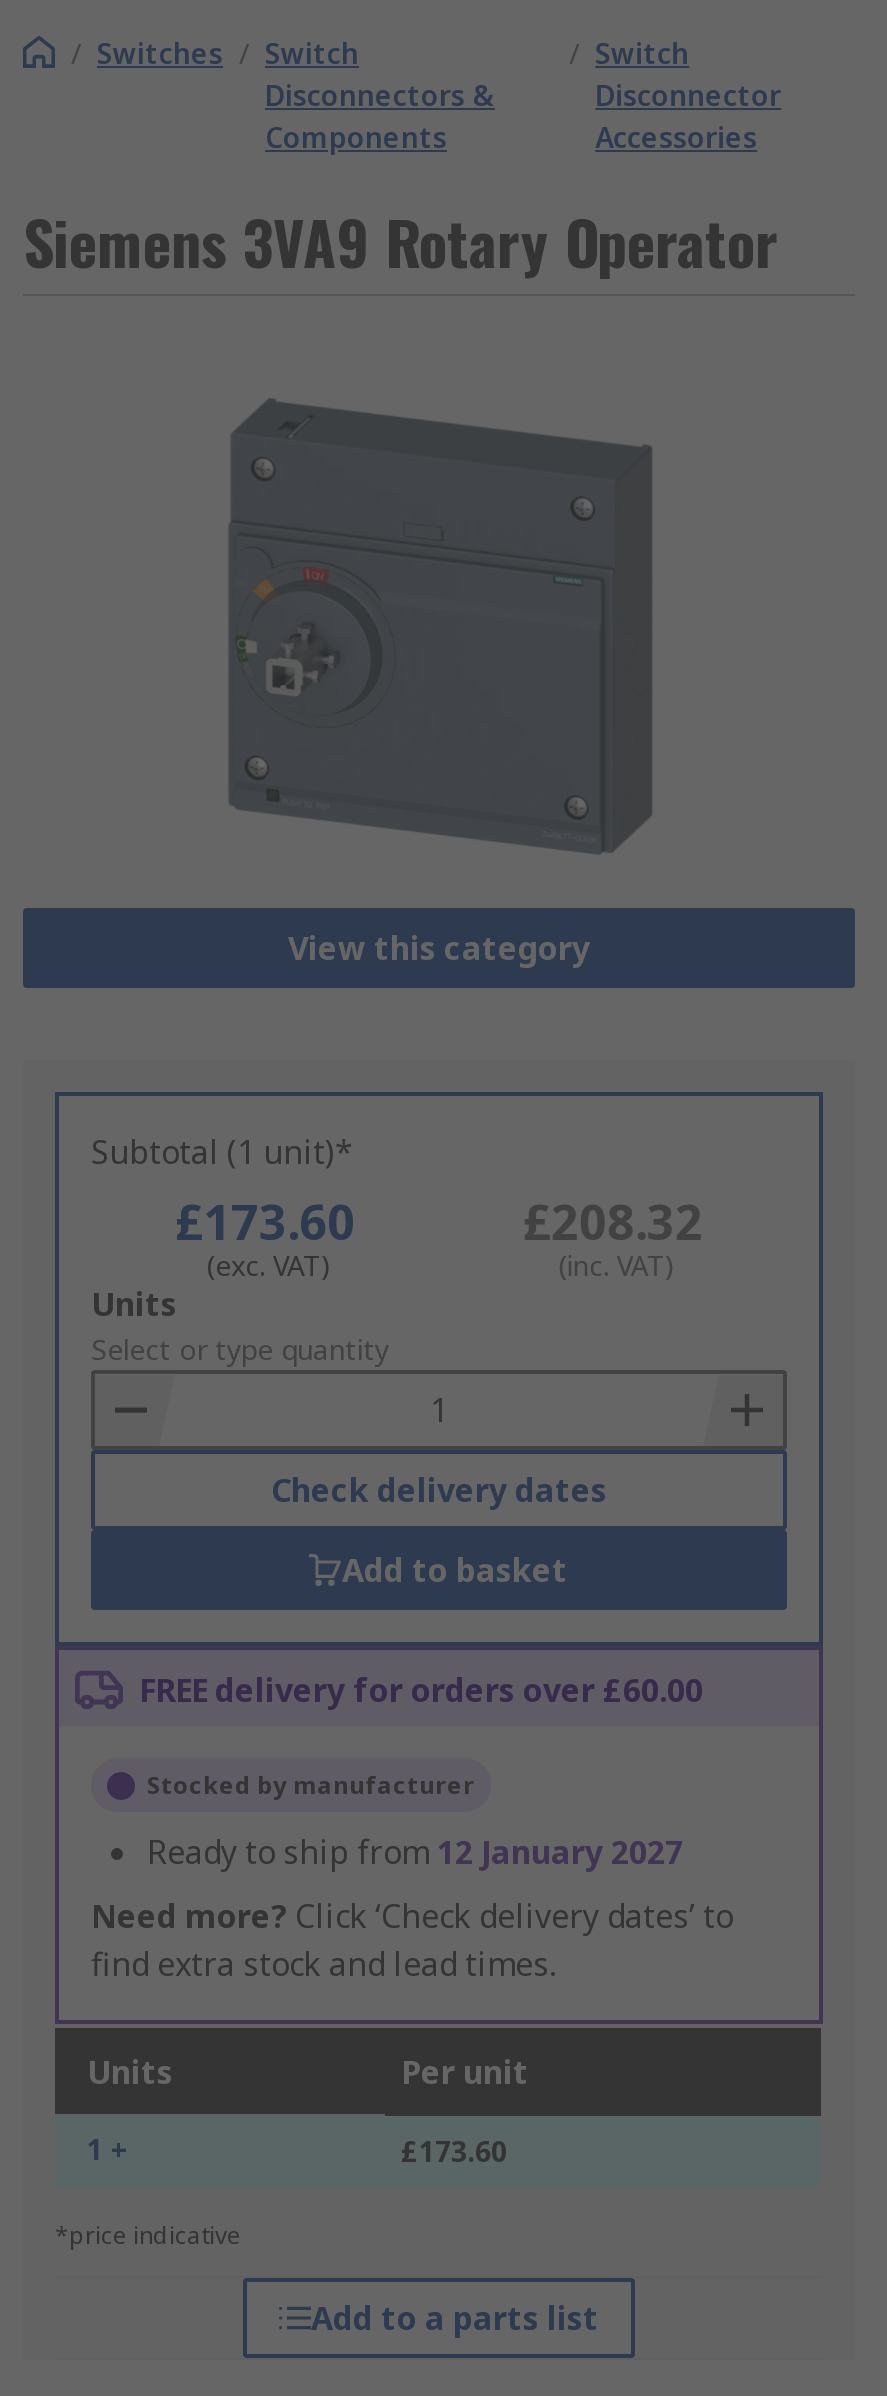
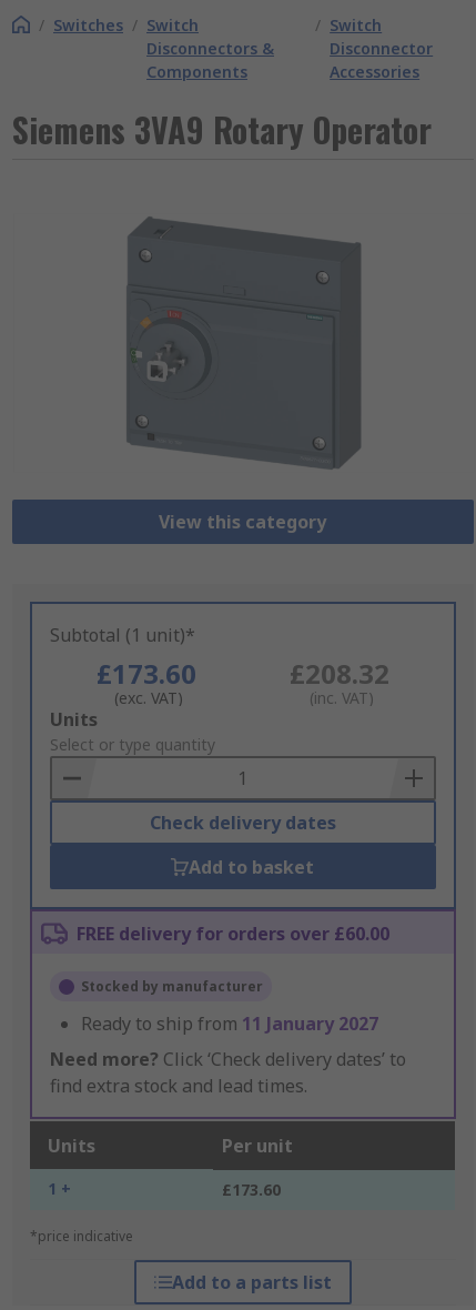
- Ready to ship from 12 January 2027
+ Ready to ship from 11 January 2027
